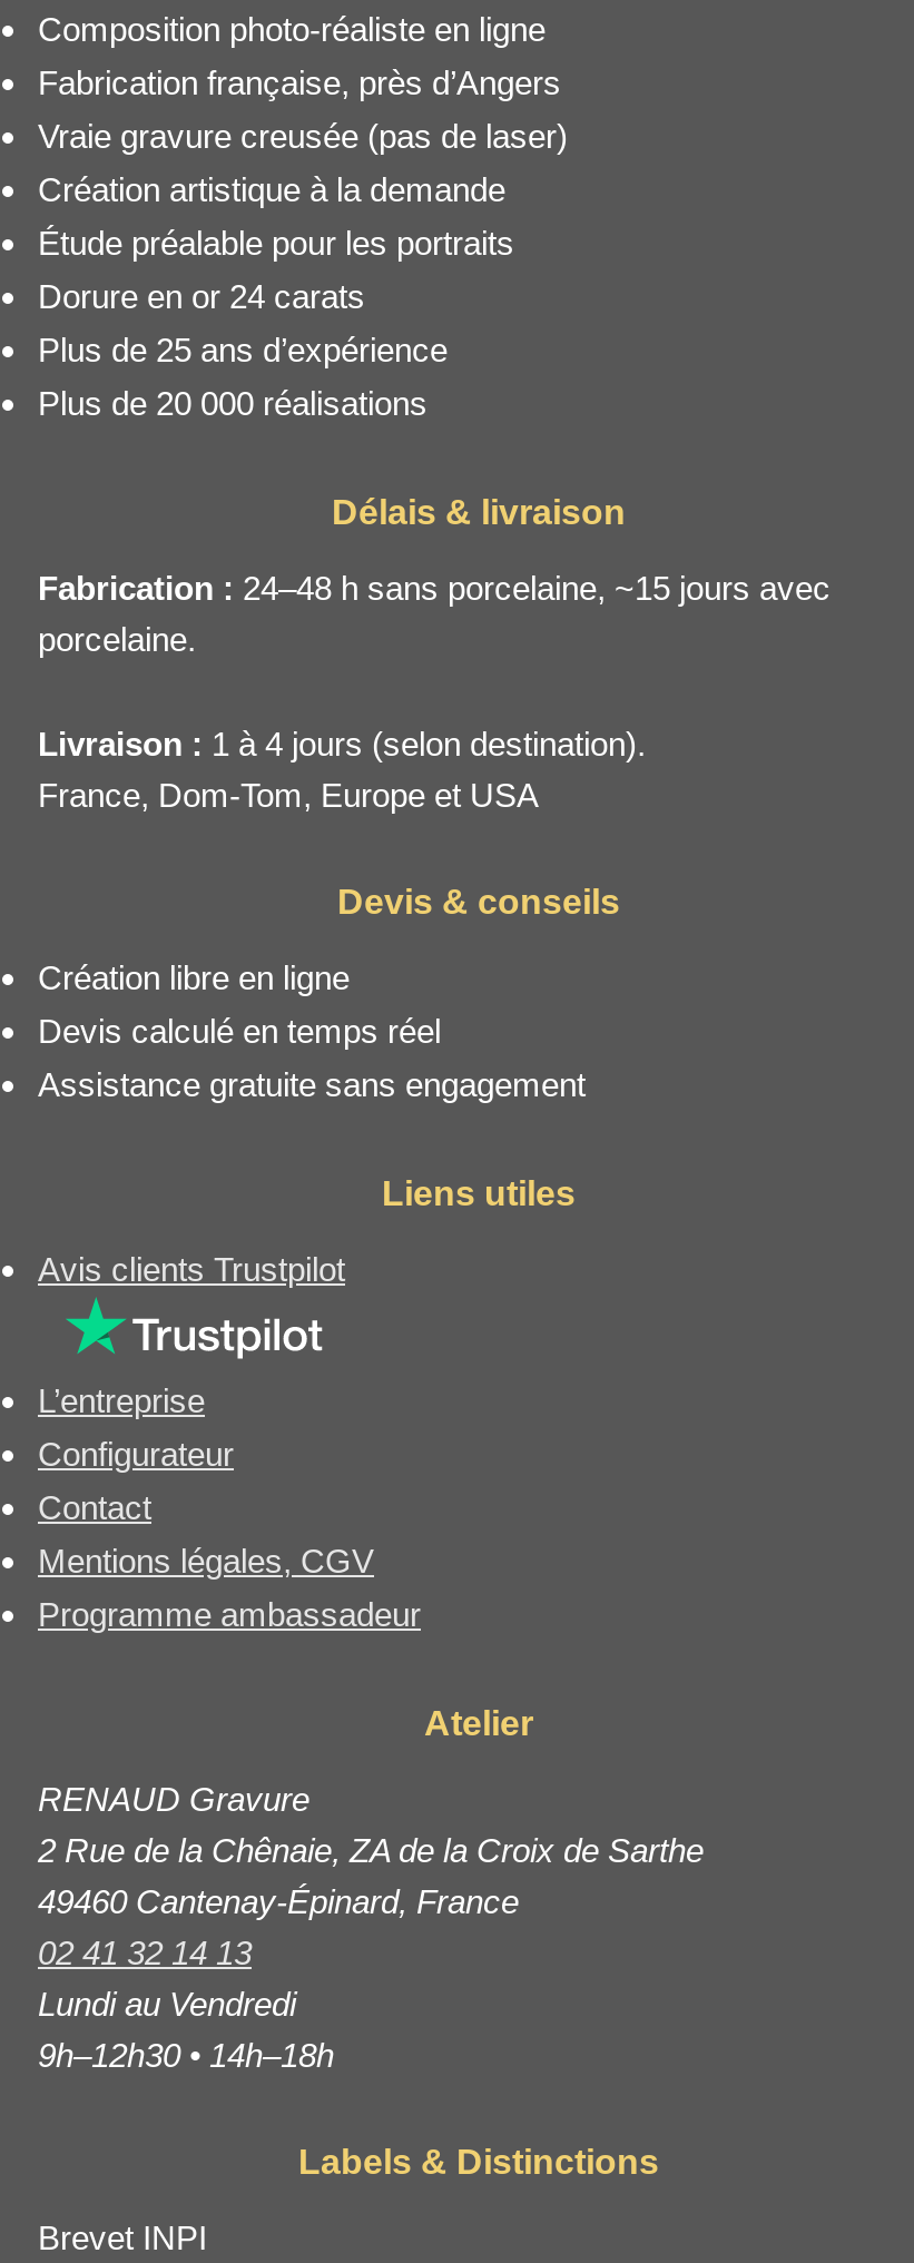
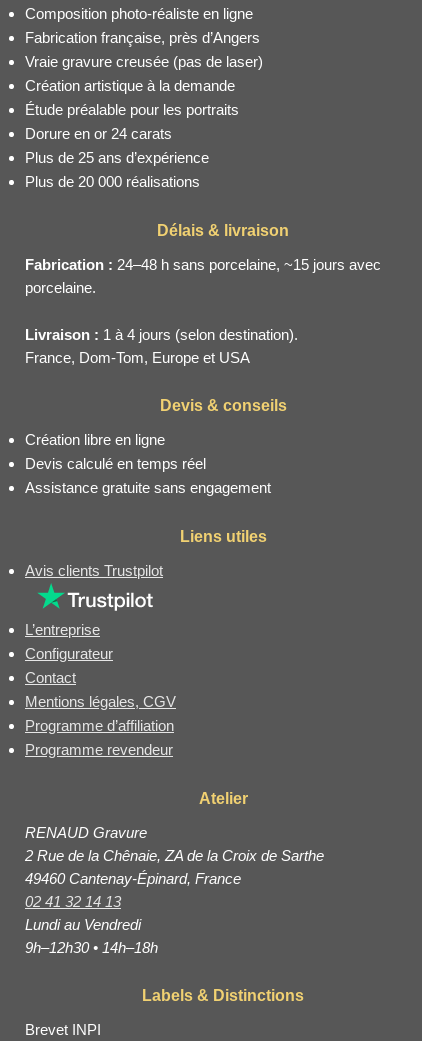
- Programme ambassadeur
+ Programme d’affiliation
+ Programme revendeur
